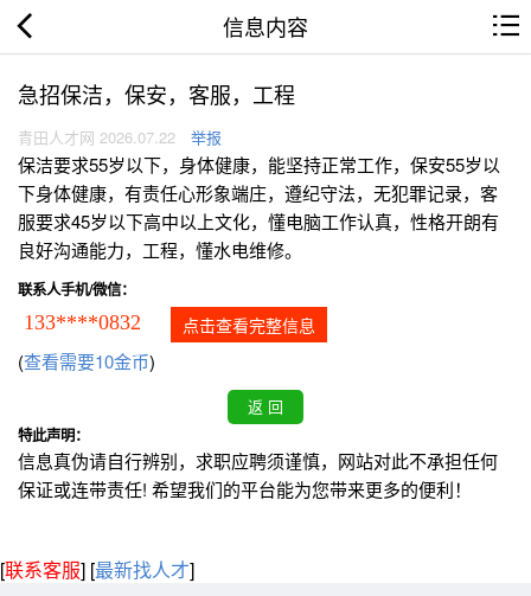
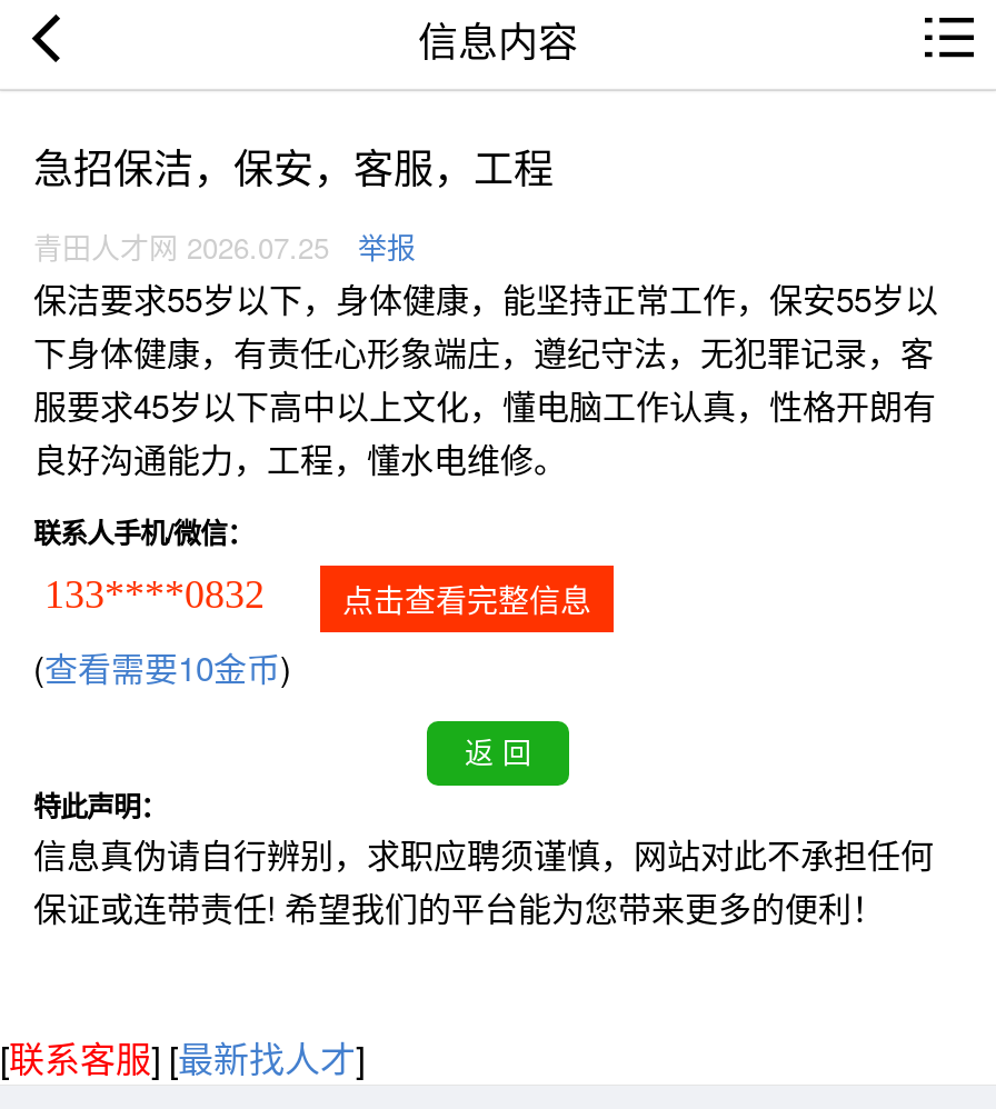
- 青田人才网 2026.07.22 举报
+ 青田人才网 2026.07.25 举报
